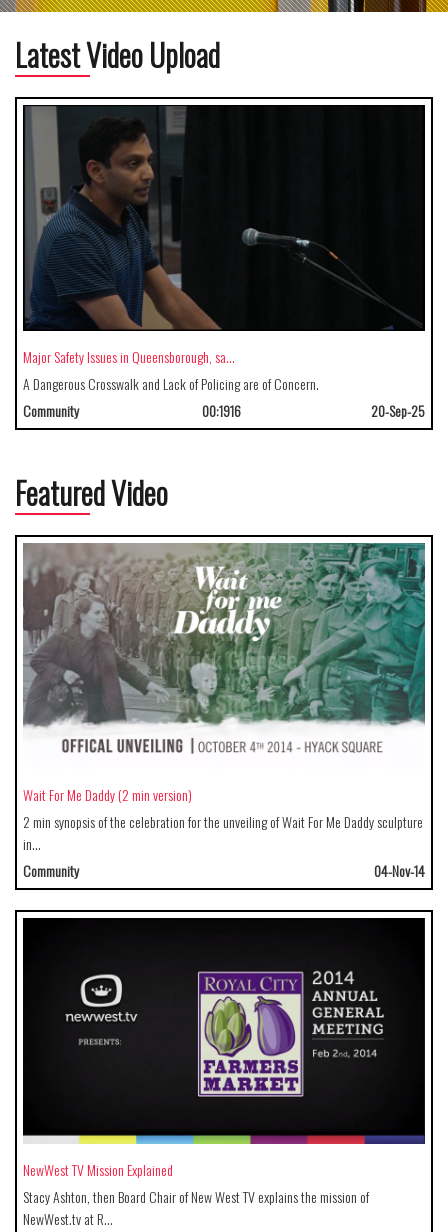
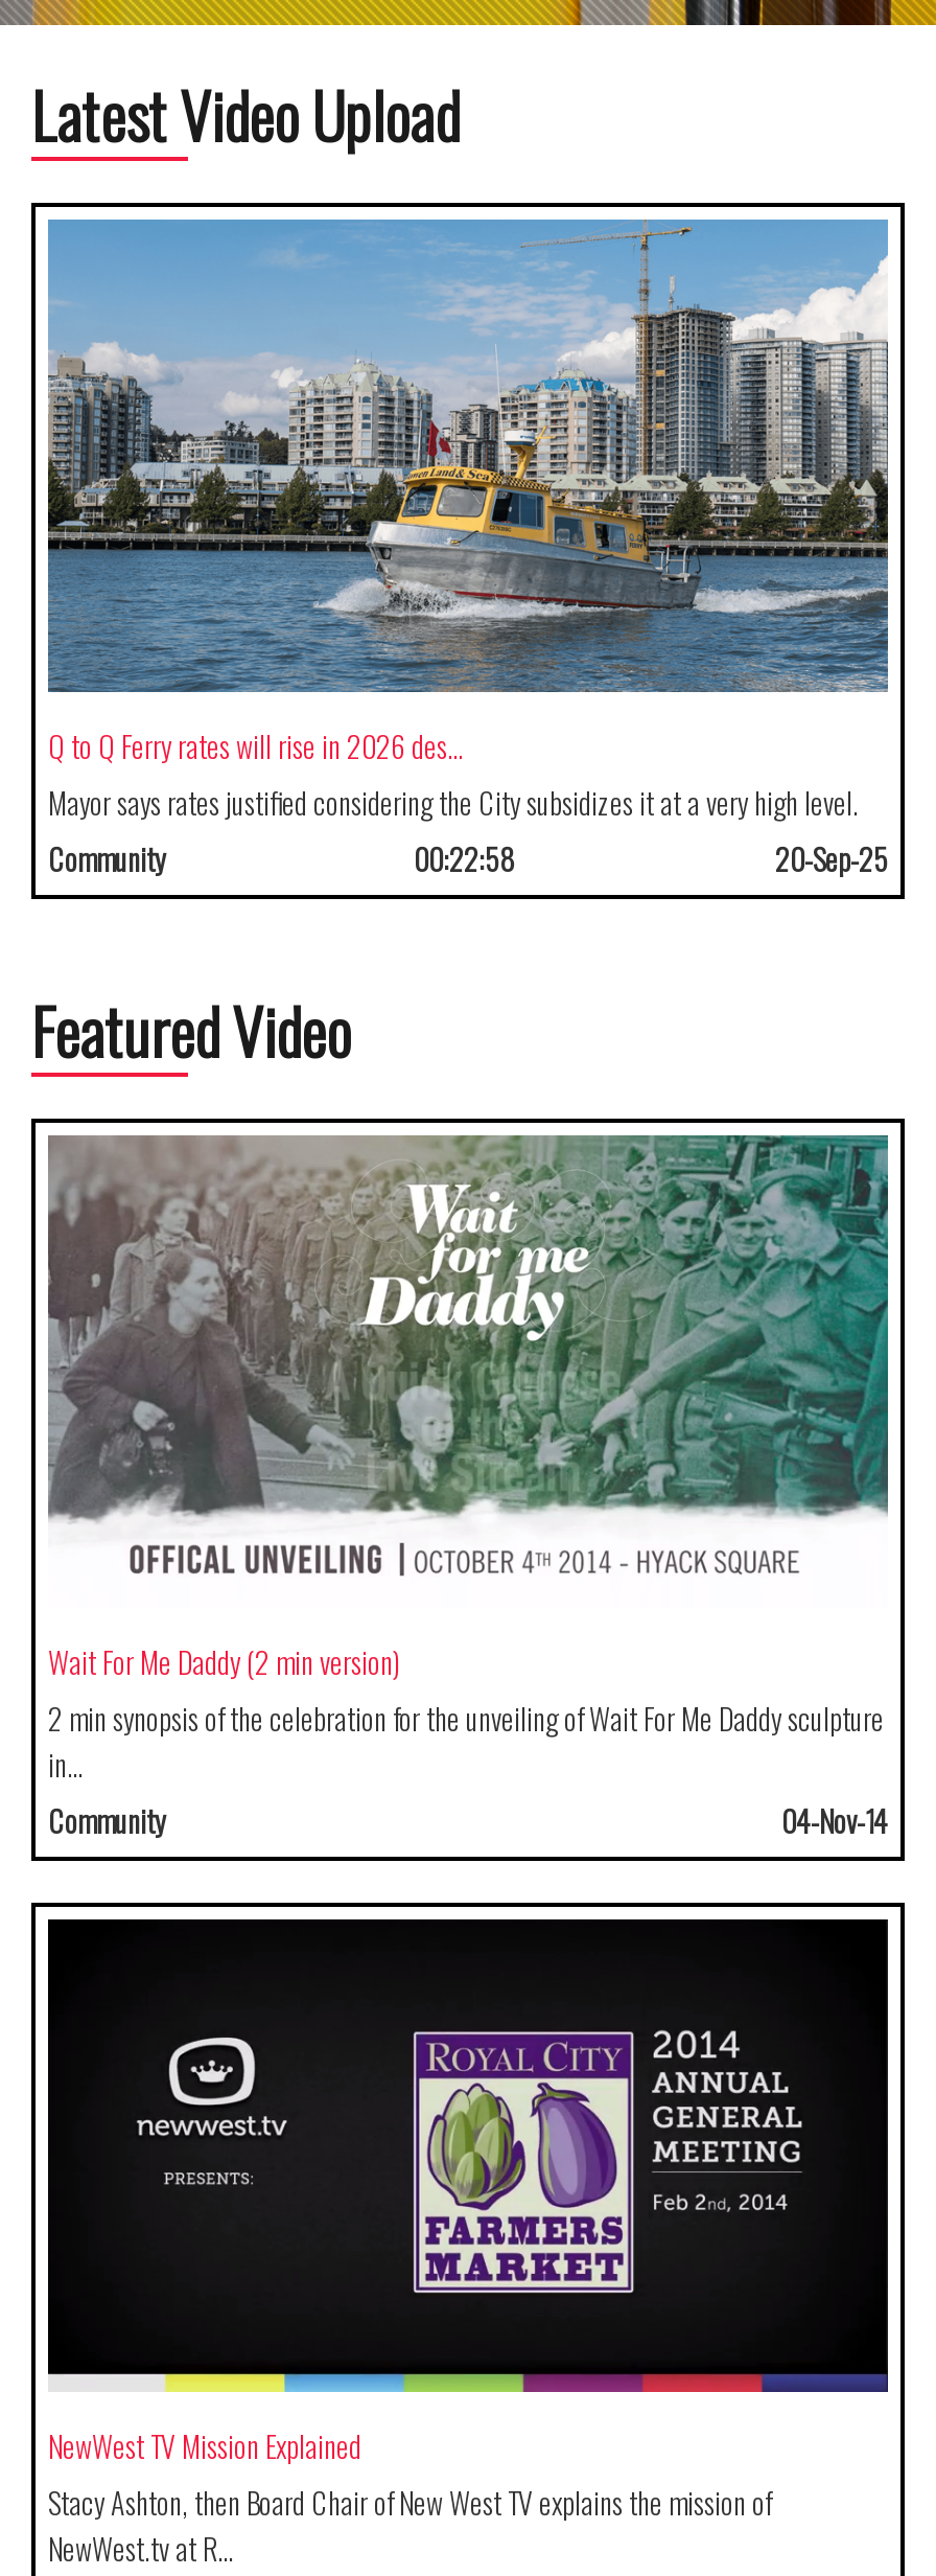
- [image]
- Major Safety Issues in Queensborough, sa…
- A Dangerous Crosswalk and Lack of Policing are of Concern.
+ [image]
+ Q to Q Ferry rates will rise in 2026 des…
+ Mayor says rates justified considering the City subsidizes it at a very high level.

- 00:1916
+ 00:22:58
